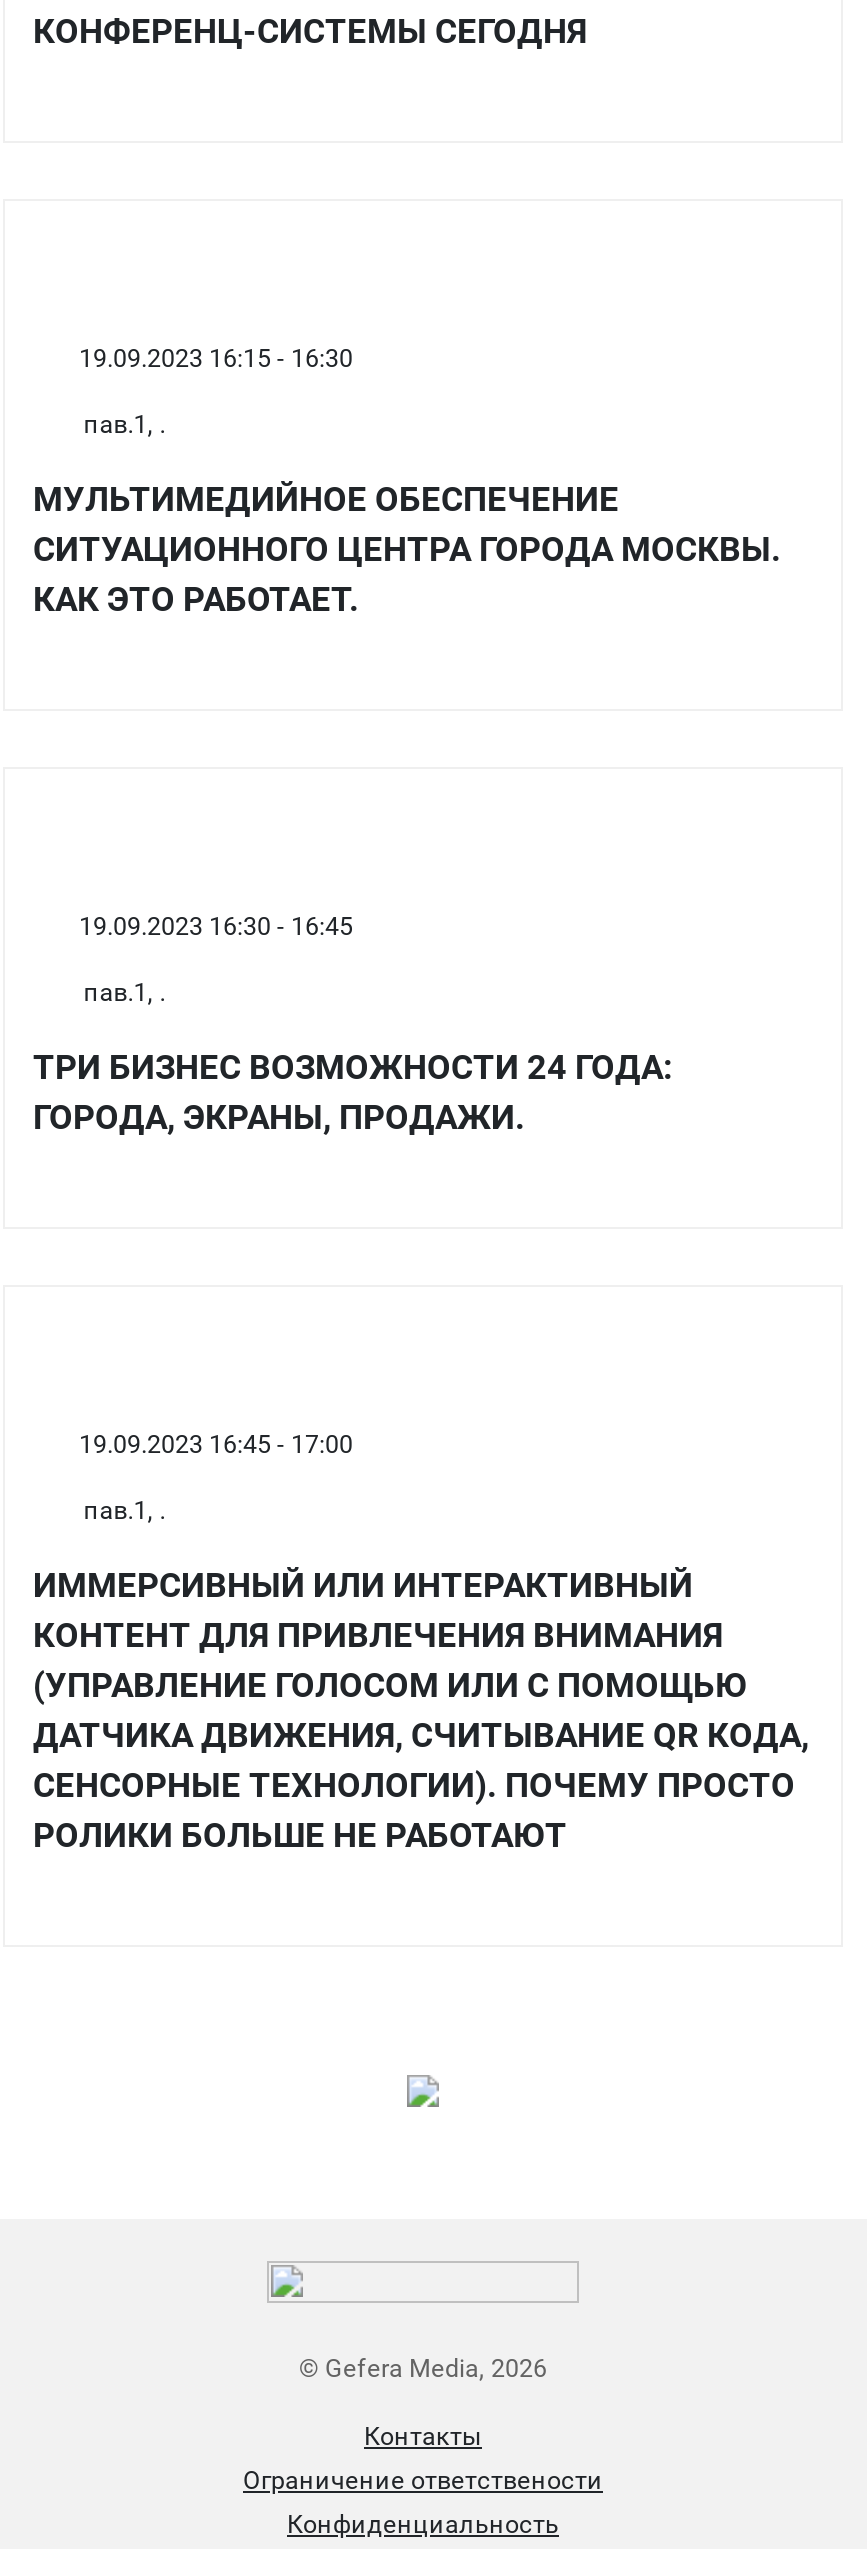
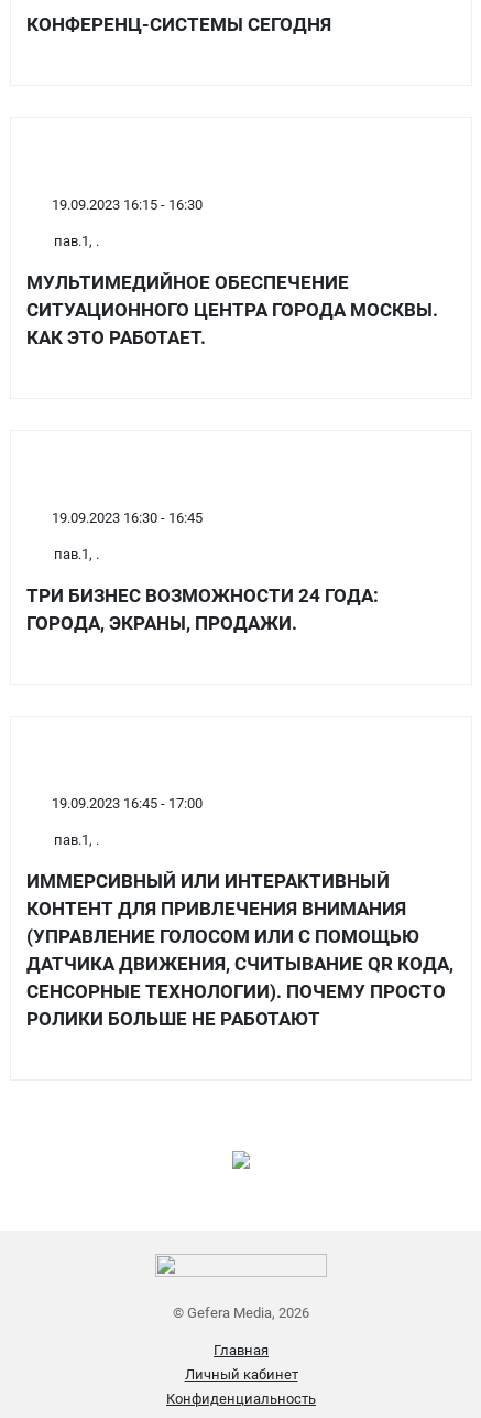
- Контакты
+ Главная

- Ограничение ответствености
+ Личный кабинет
